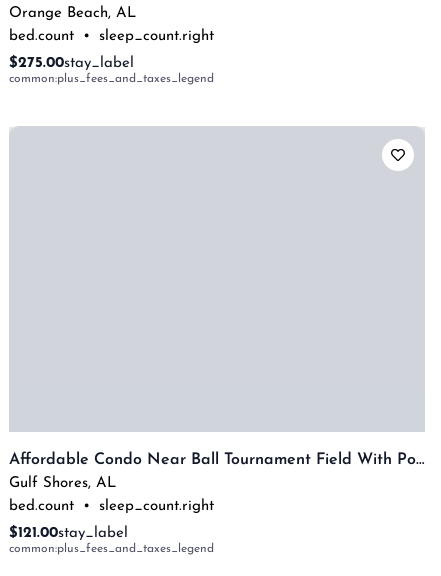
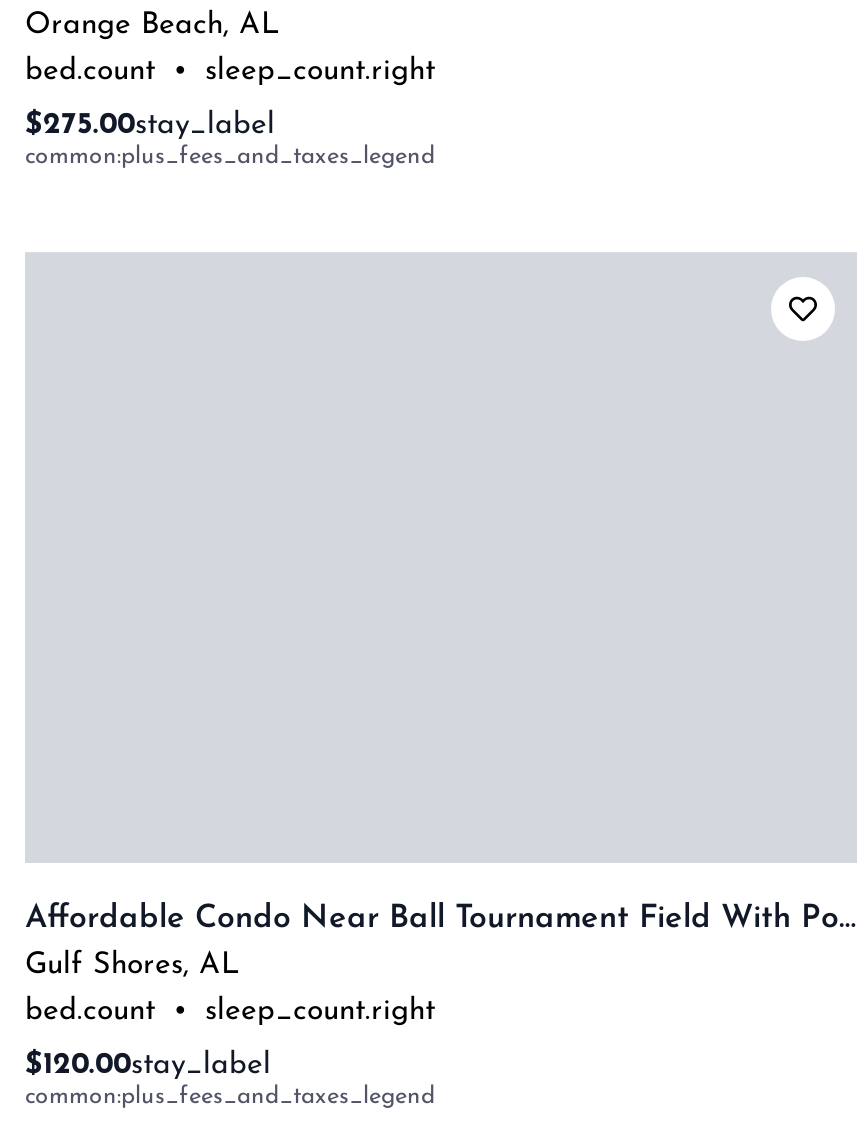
- $121.00stay_label
+ $120.00stay_label
